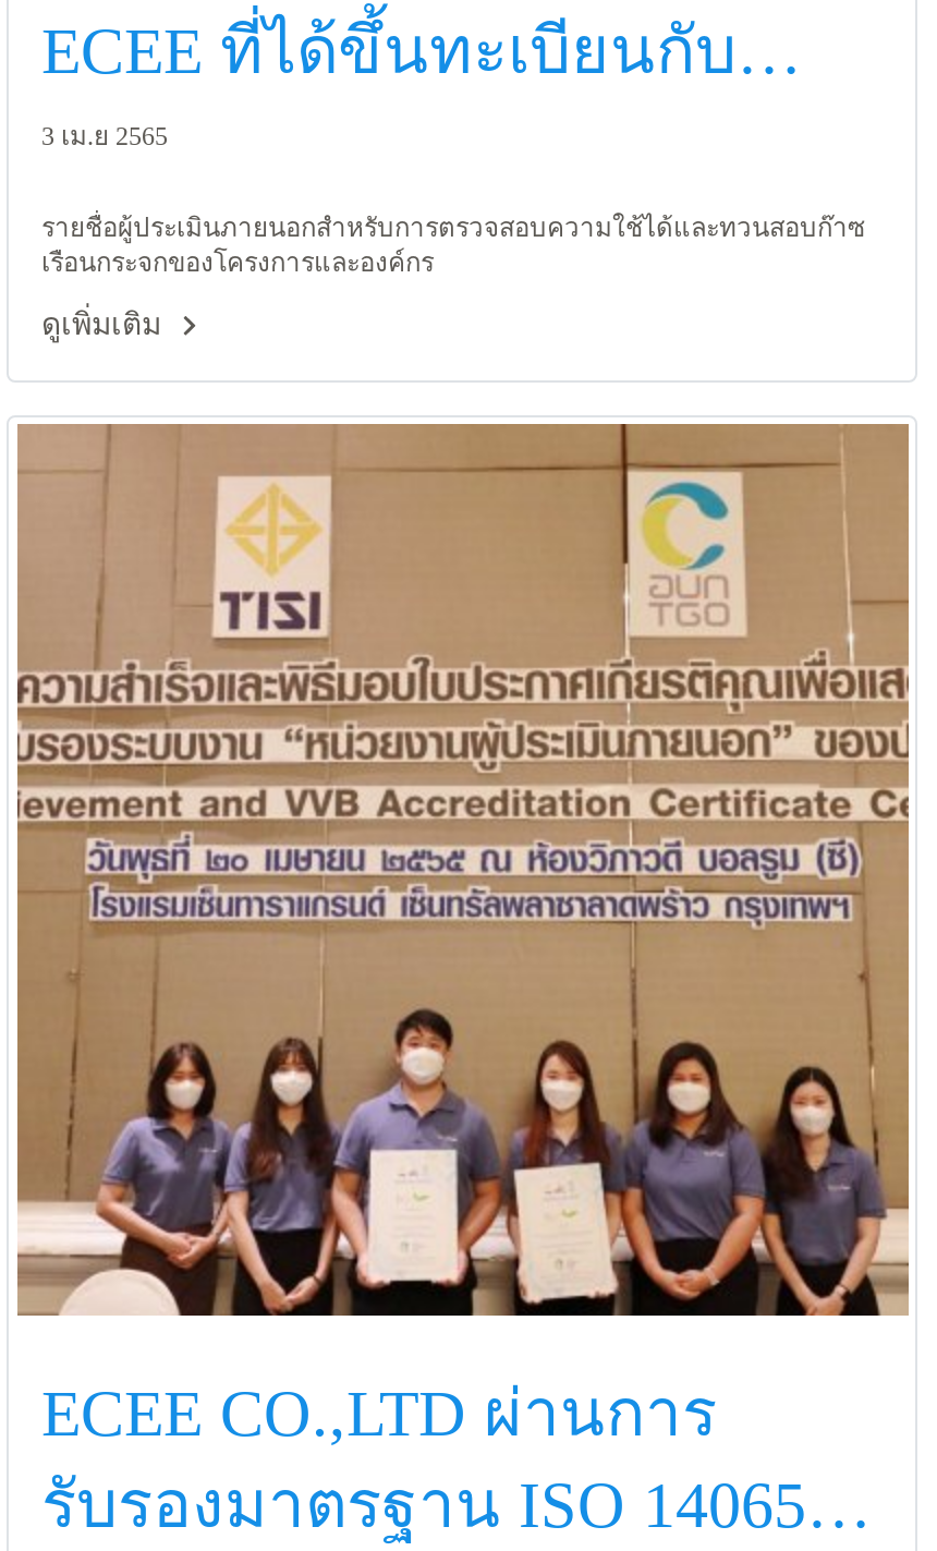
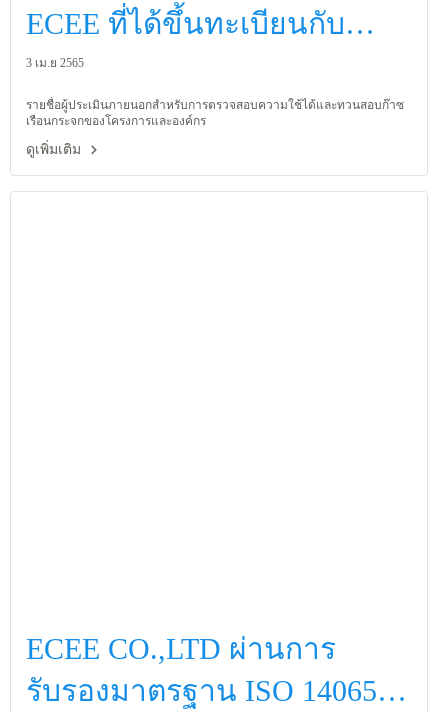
- [image]
